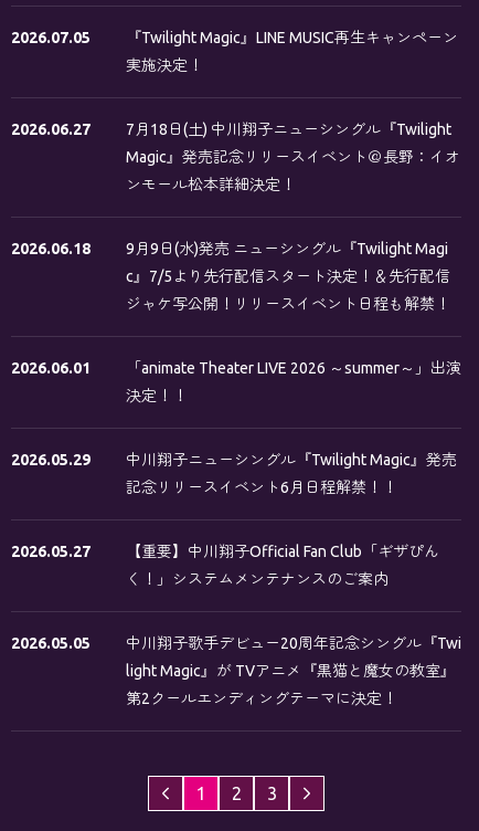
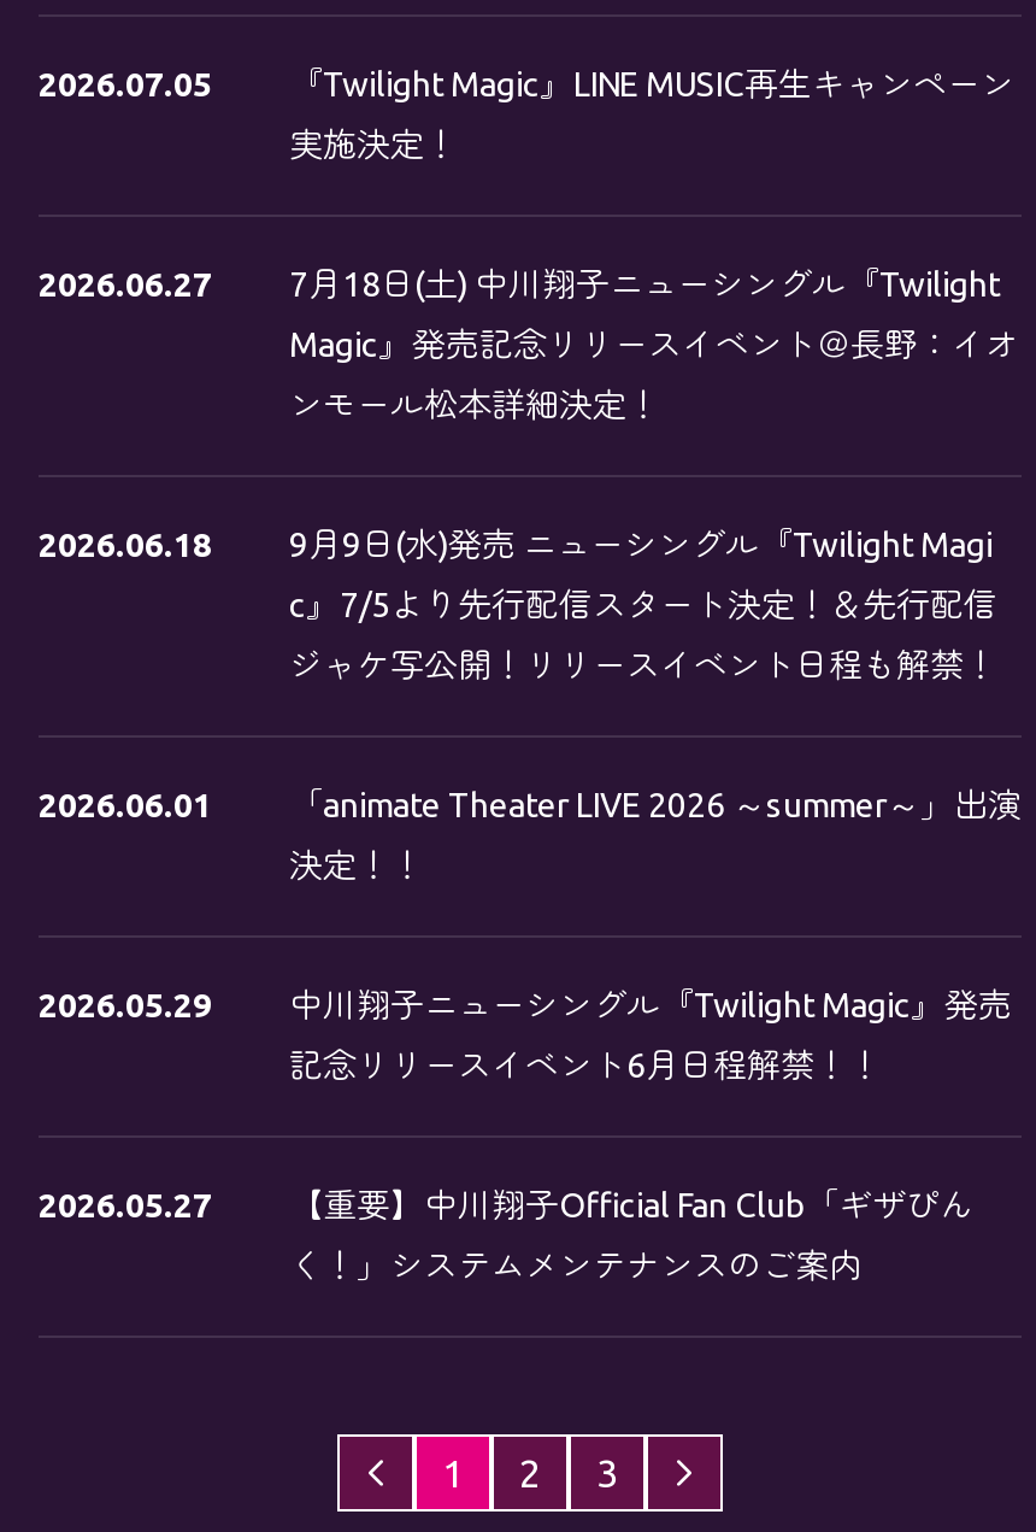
- 2026.05.05
- 中川翔子歌手デビュー20周年記念シングル『Twi
- light Magic』が TVアニメ『黒猫と魔女の教室』
- 第2クールエンディングテーマに決定！
